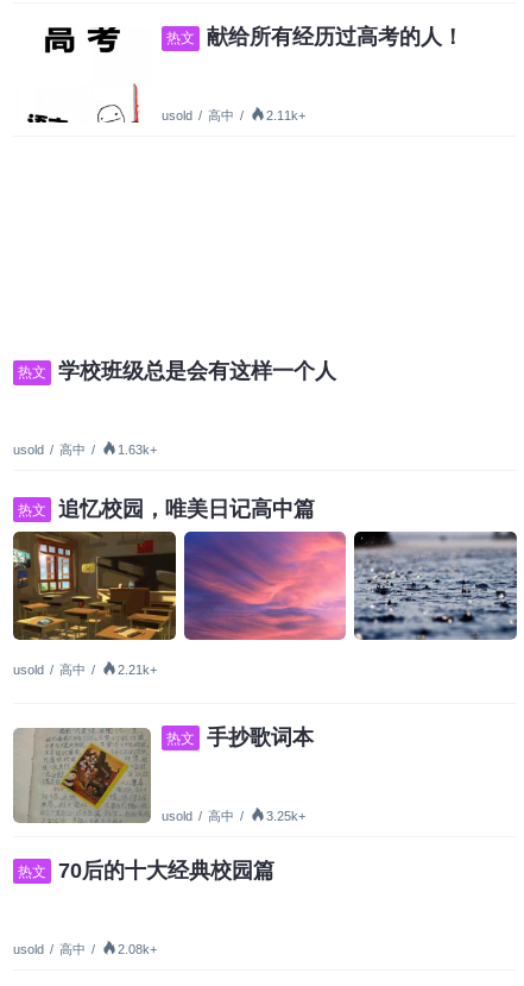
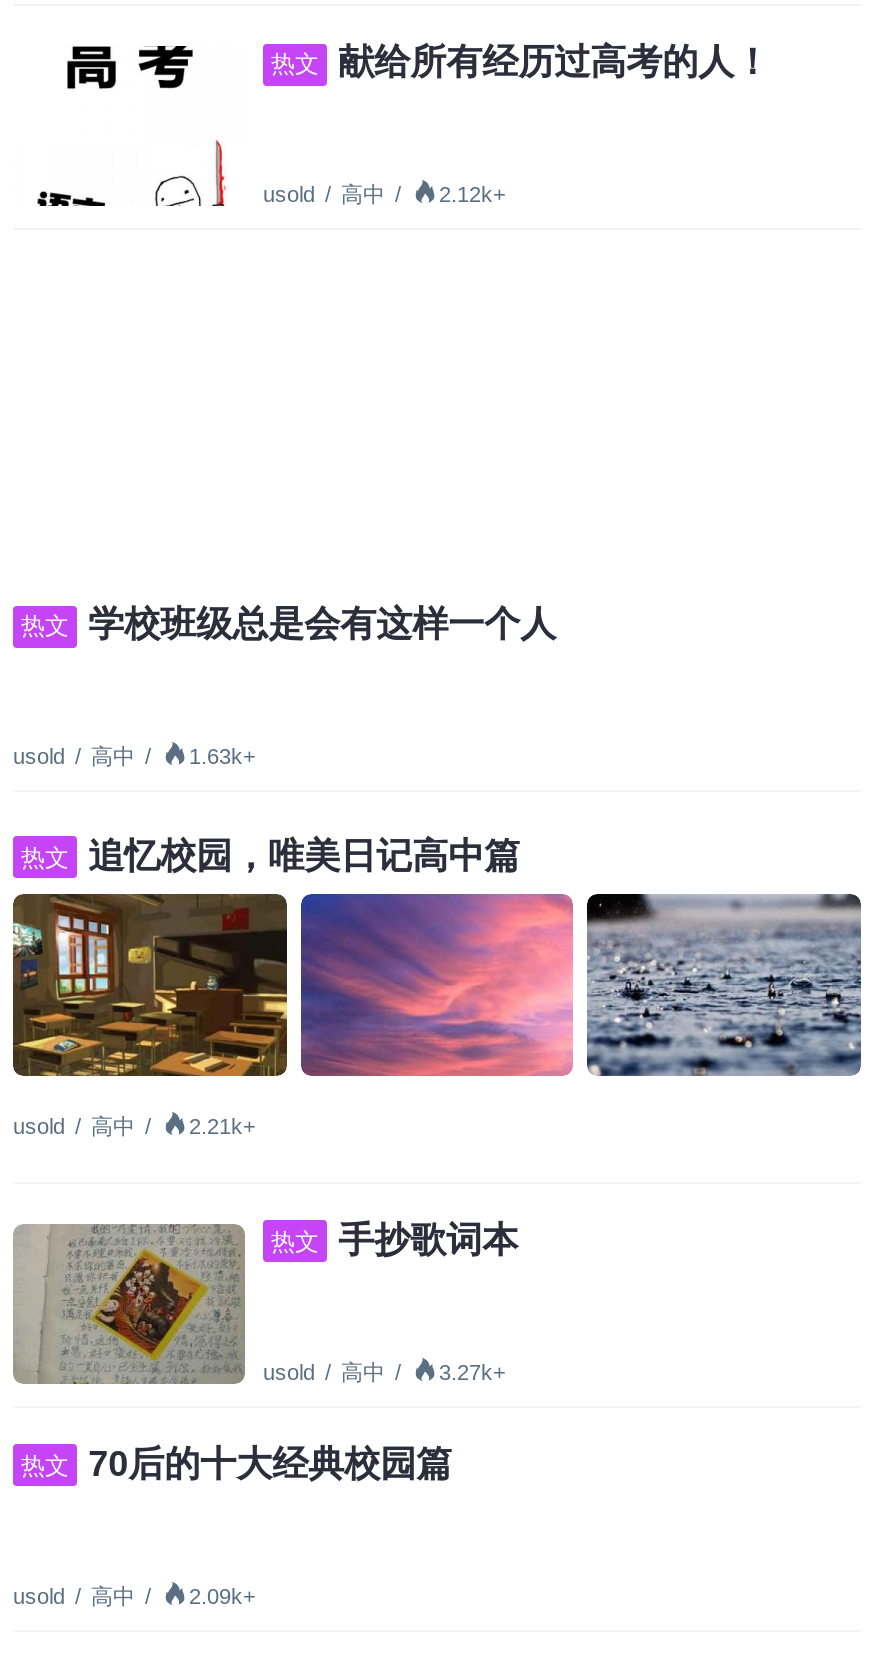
- usold / 高中 / 2.11k+
+ usold / 高中 / 2.12k+

- usold / 高中 / 3.25k+
+ usold / 高中 / 3.27k+

- usold / 高中 / 2.08k+
+ usold / 高中 / 2.09k+
